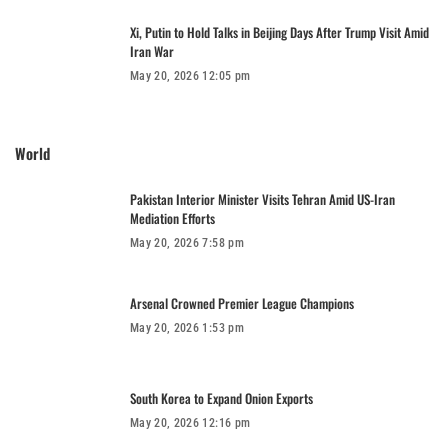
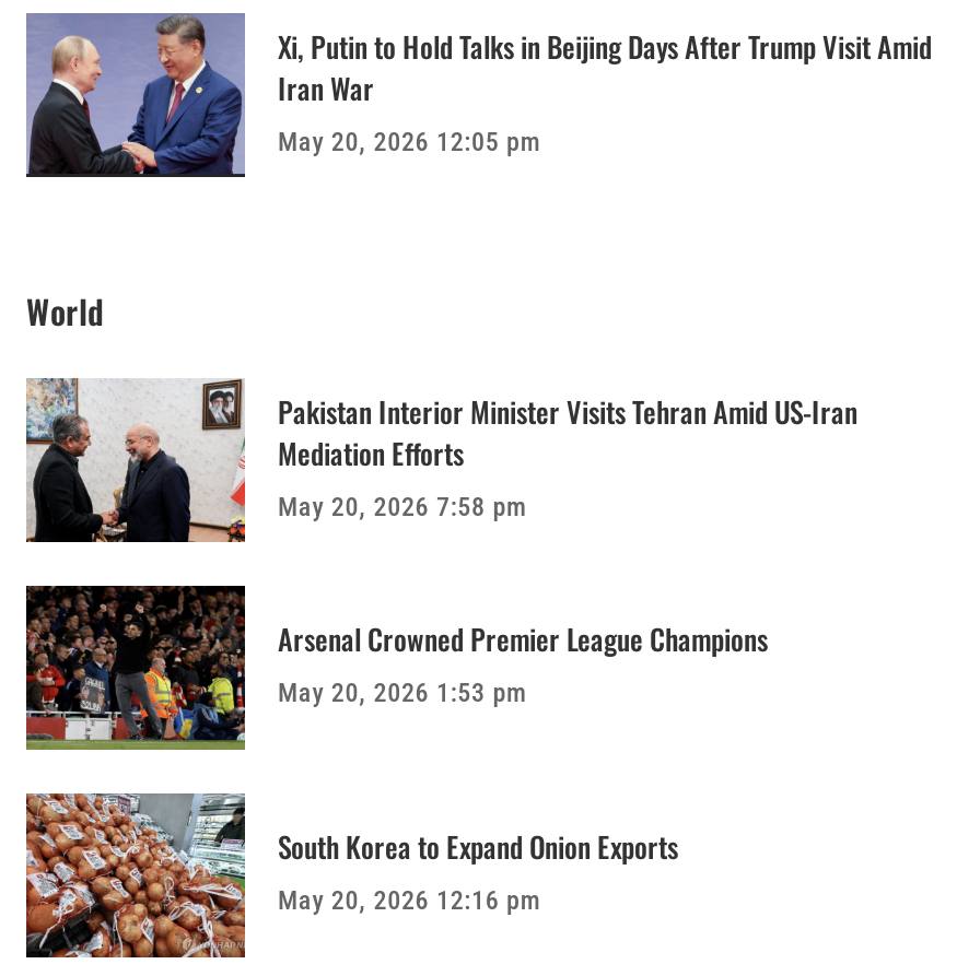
+ [image]

+ [image]

+ [image]

+ [image]
